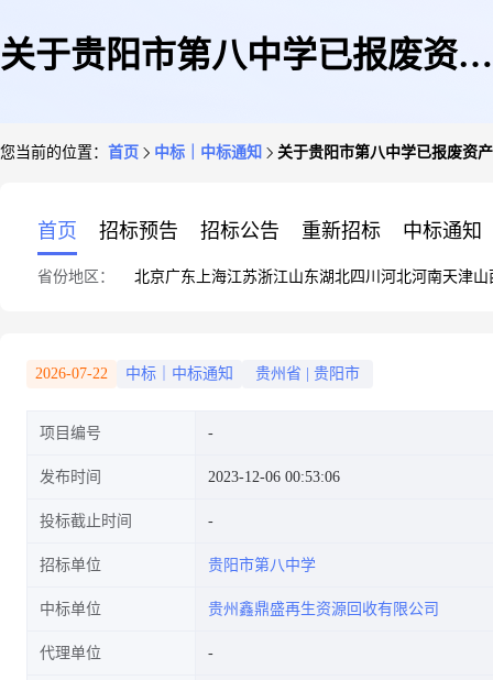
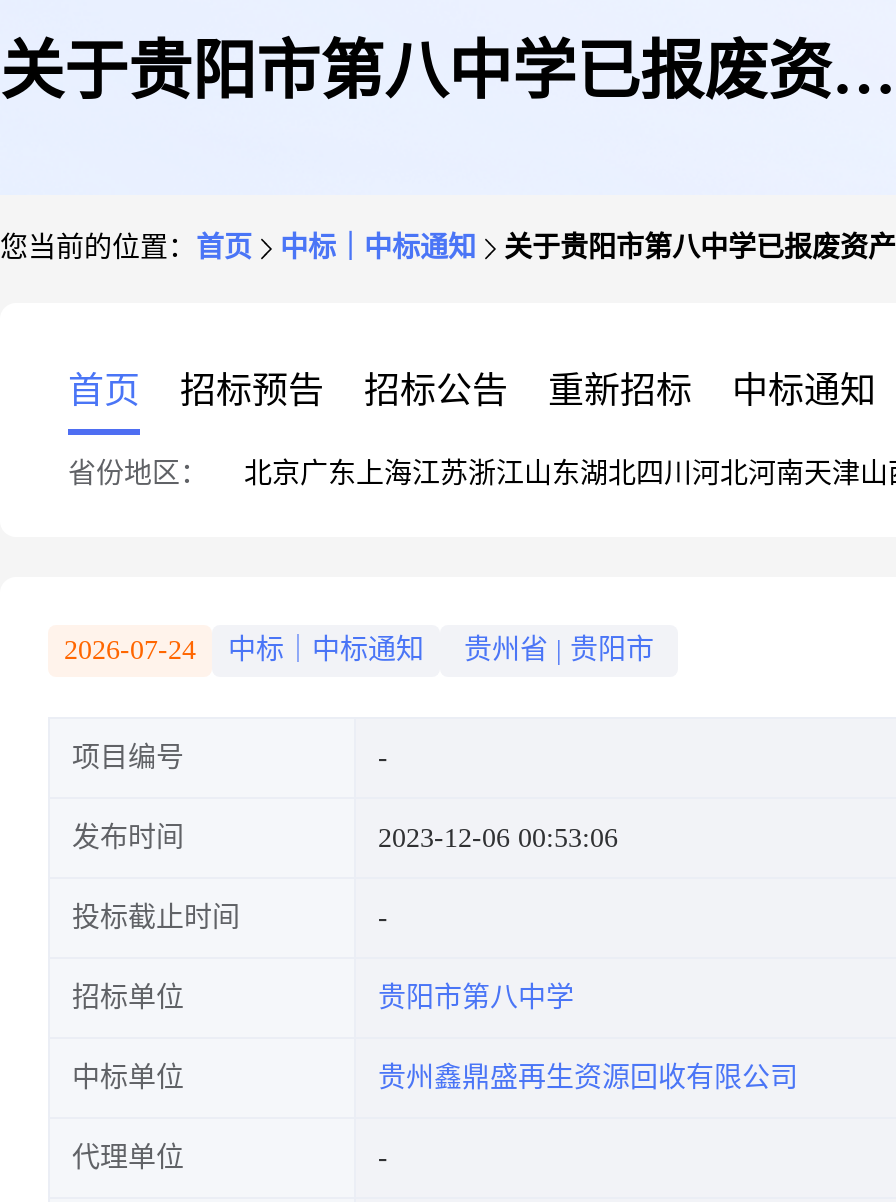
- 2026-07-22
+ 2026-07-24
